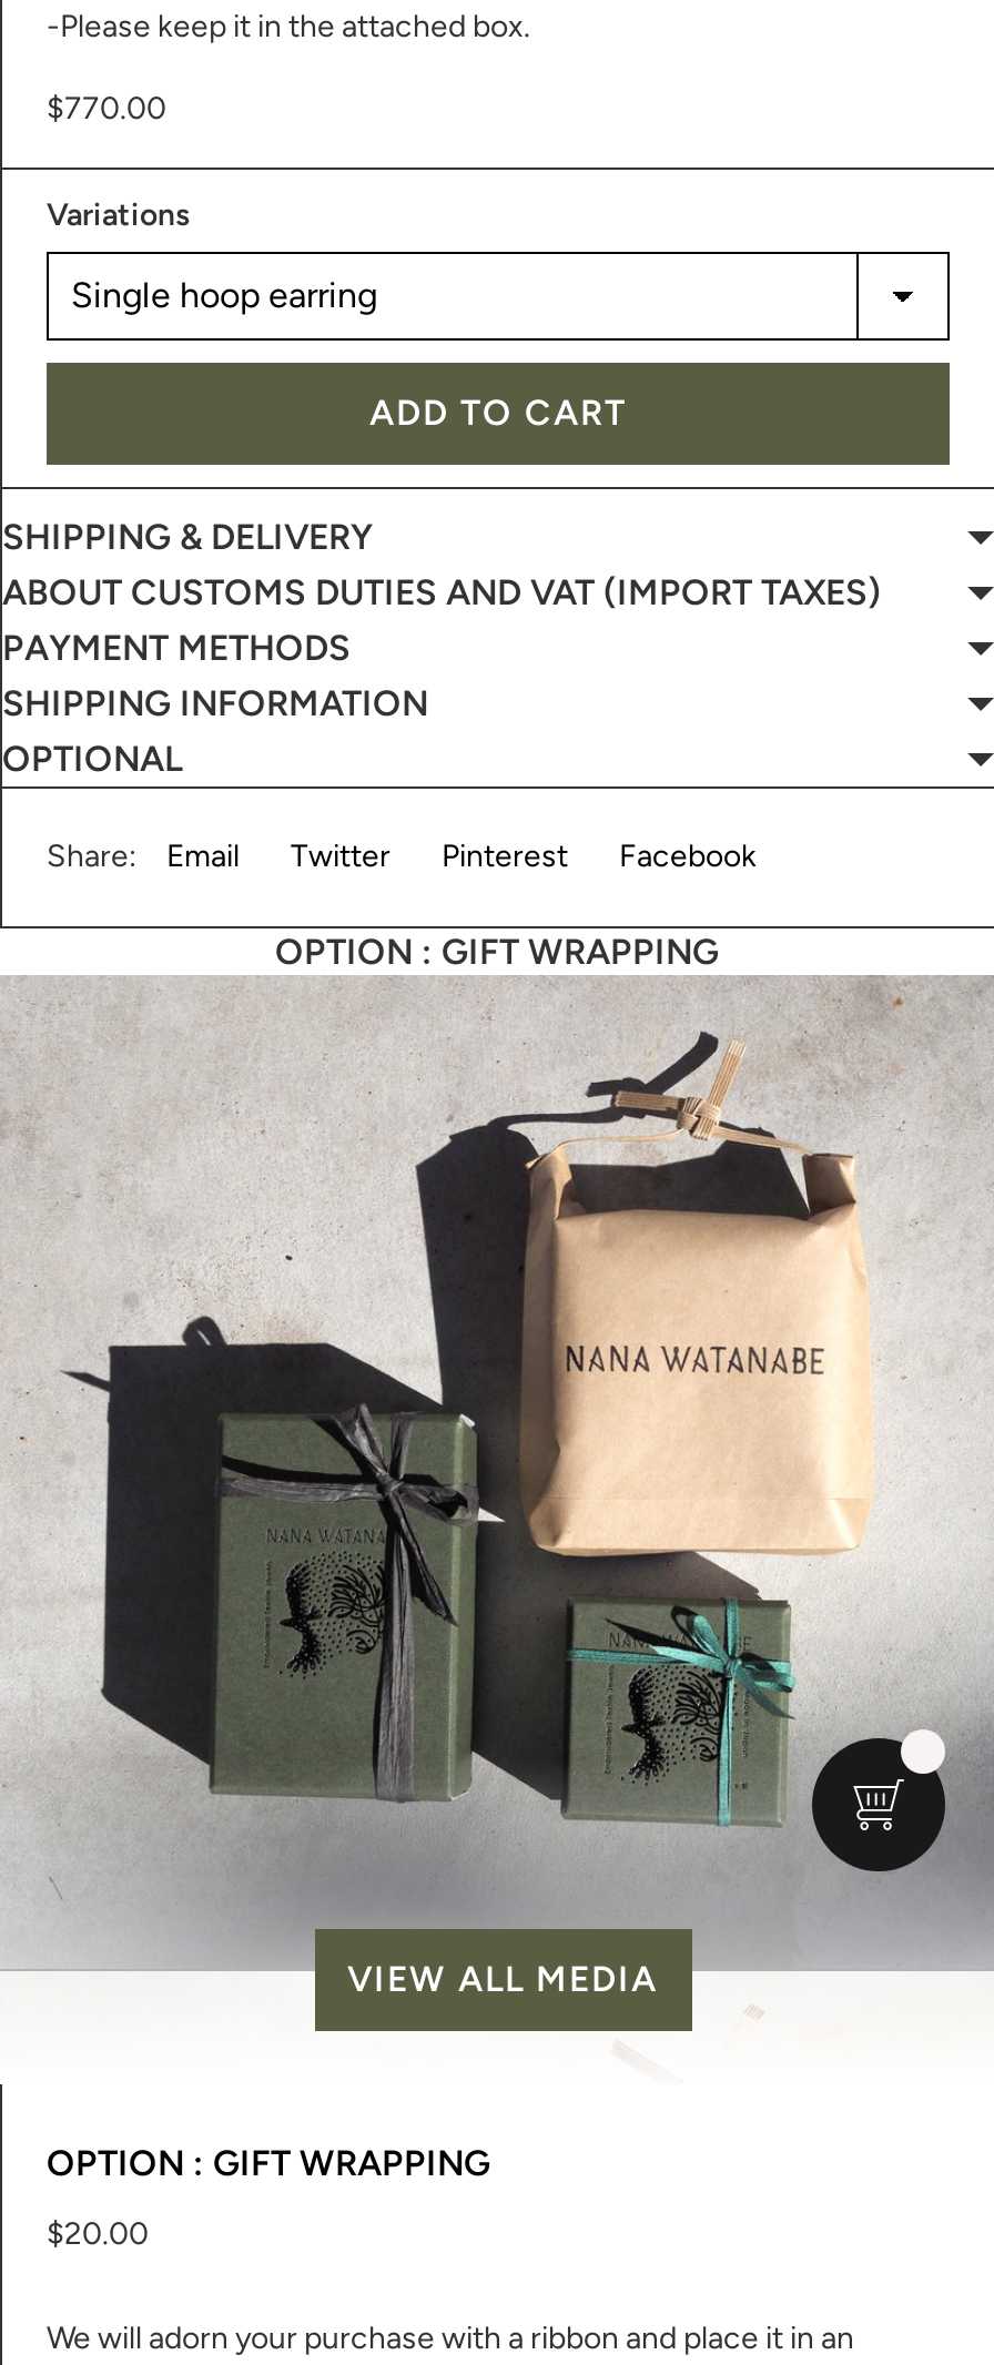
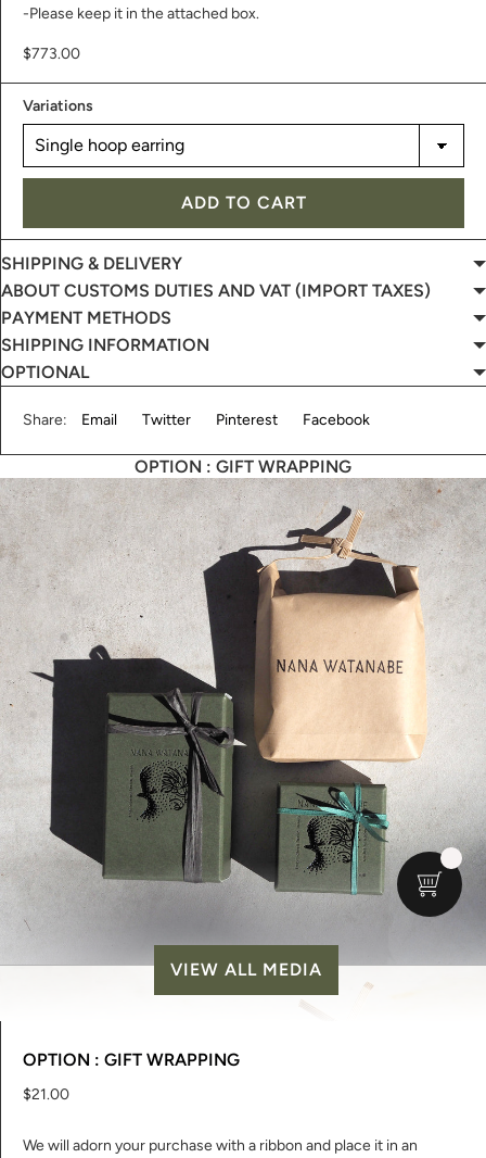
- $770.00
+ $773.00

- $20.00
+ $21.00
